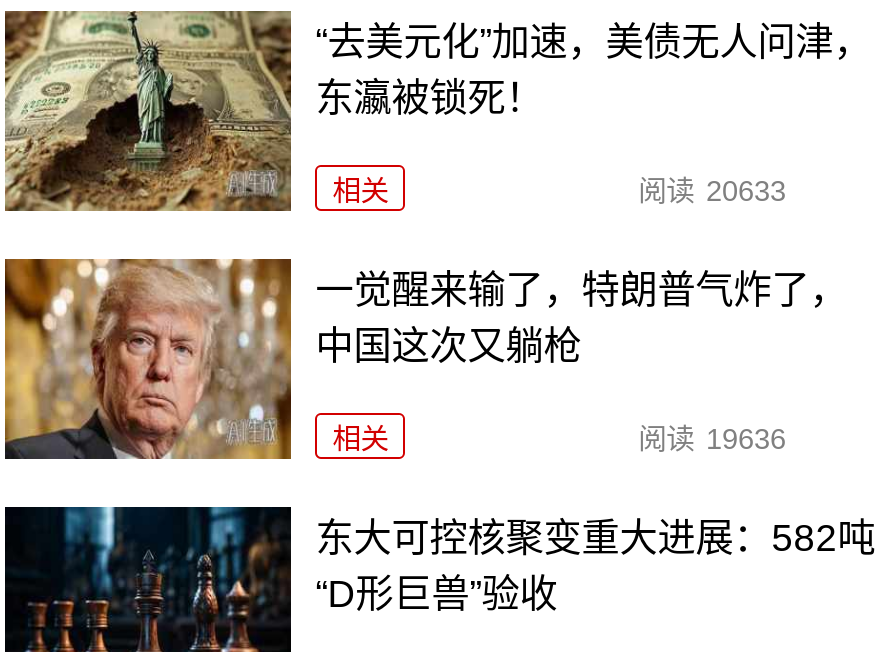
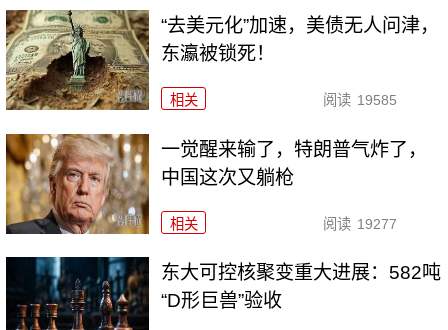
- 阅读 20633
+ 阅读 19585

- 阅读 19636
+ 阅读 19277
